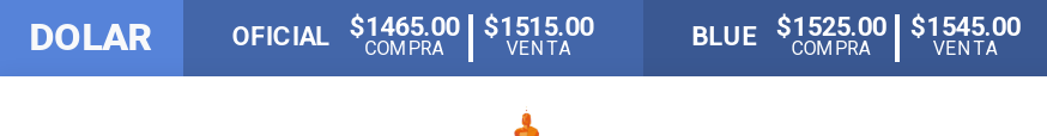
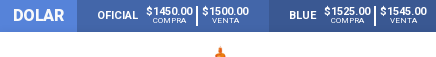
- $1465.00
+ $1450.00

- $1515.00
+ $1500.00
